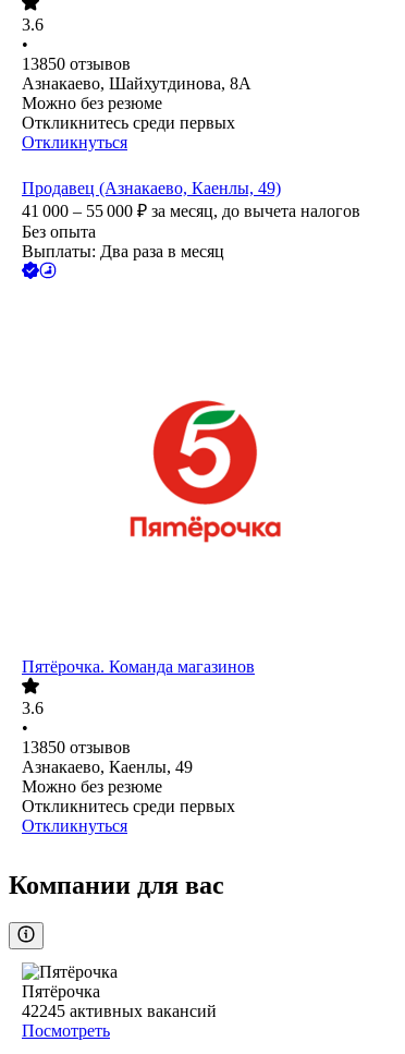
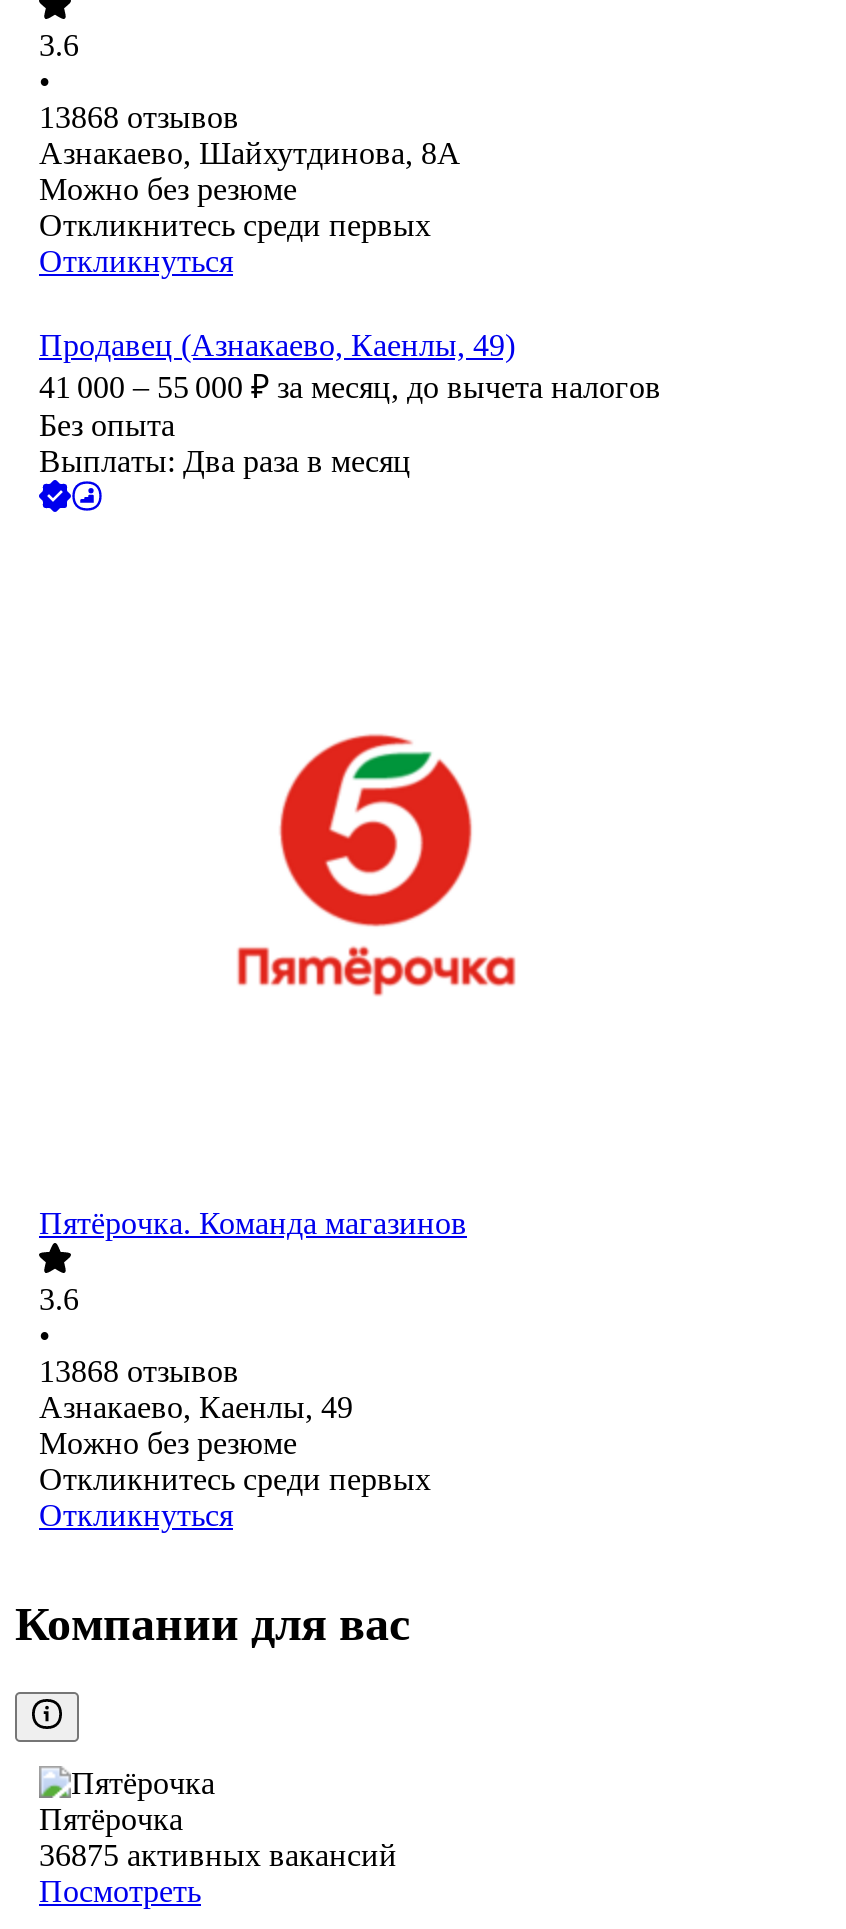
- 13850 отзывов
+ 13868 отзывов

- 13850 отзывов
+ 13868 отзывов

- 42245 активных вакансий
+ 36875 активных вакансий
